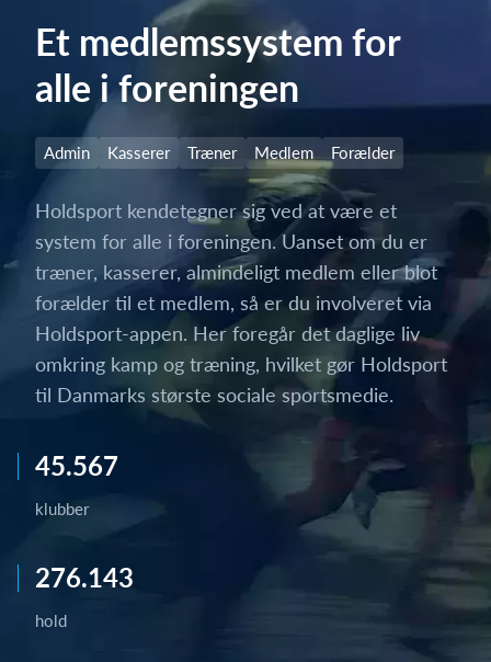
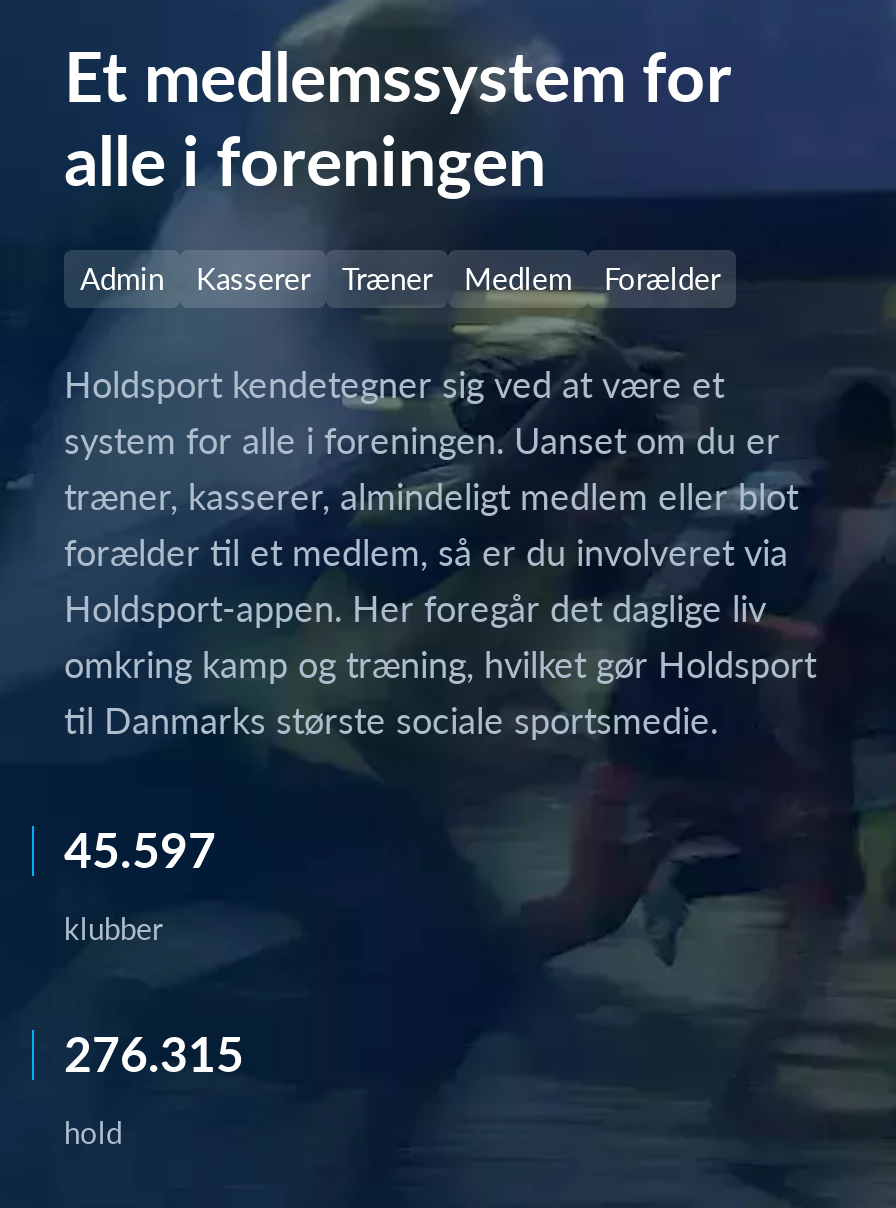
- 45.567
+ 45.597

- 276.143
+ 276.315
